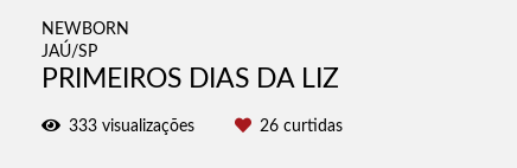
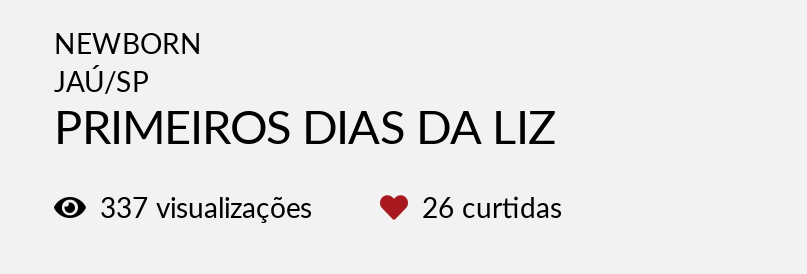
- 333 visualizações
+ 337 visualizações
